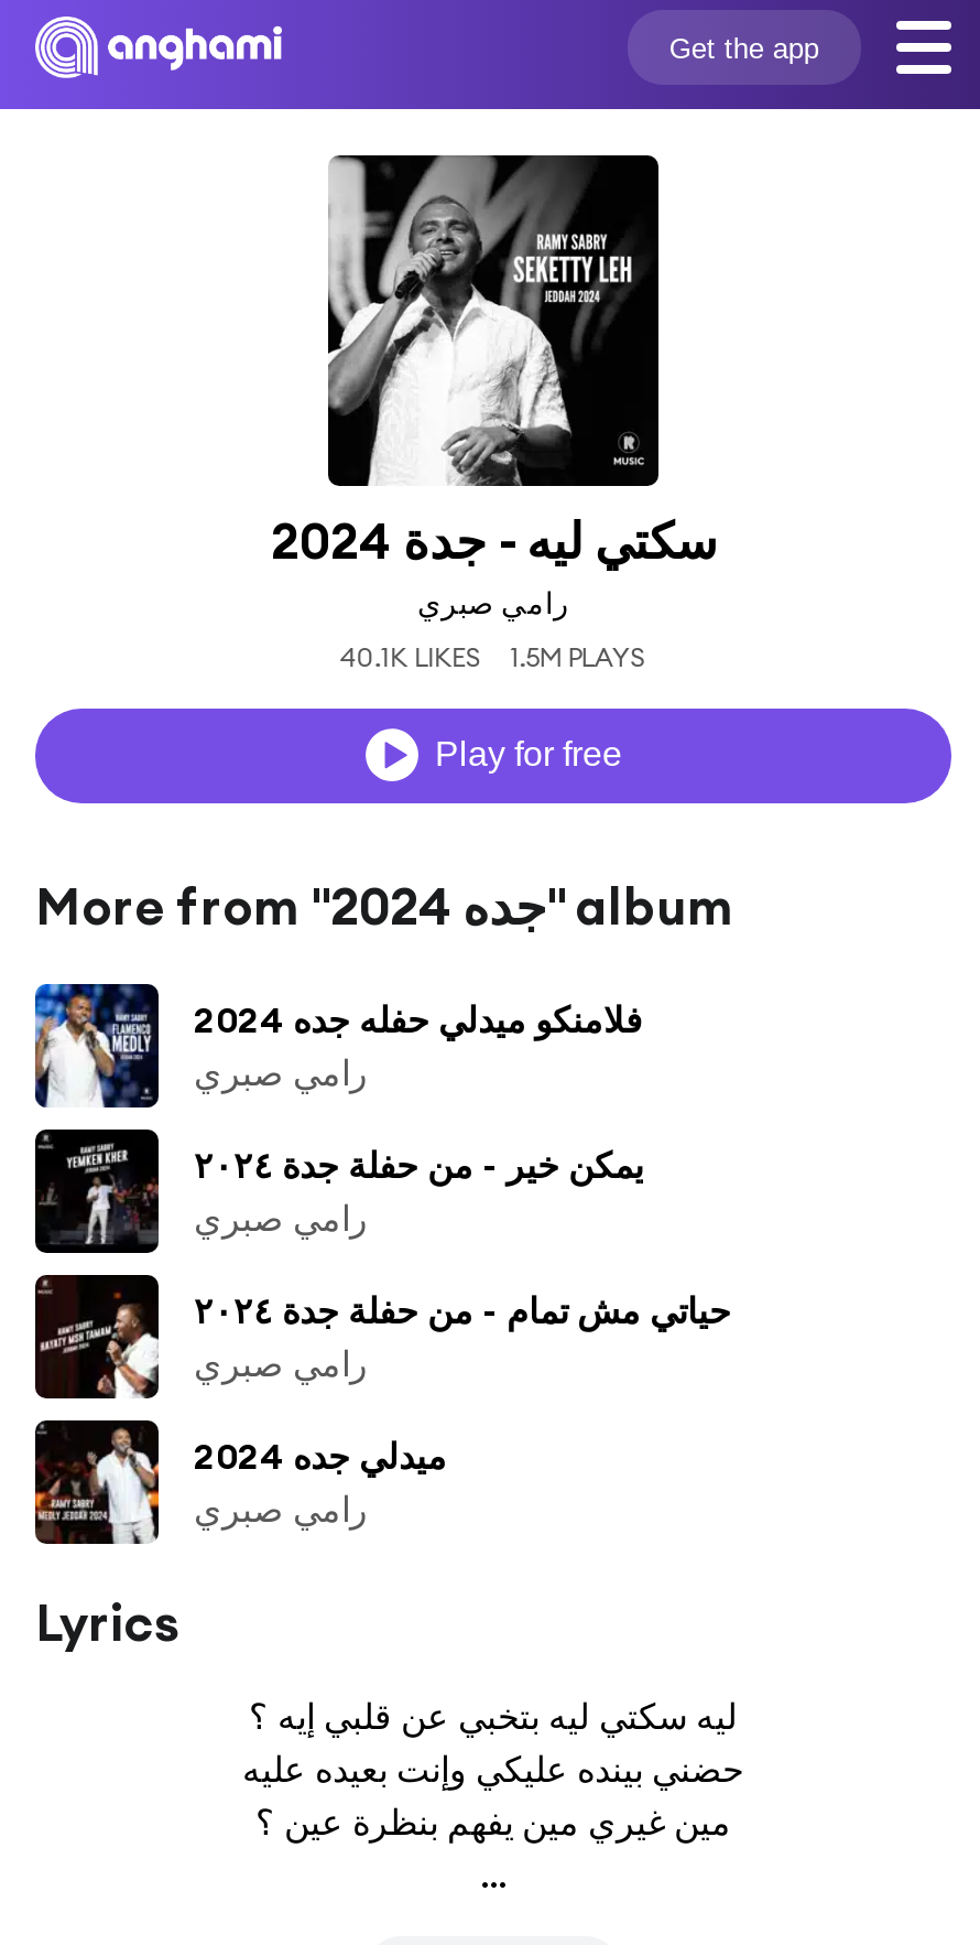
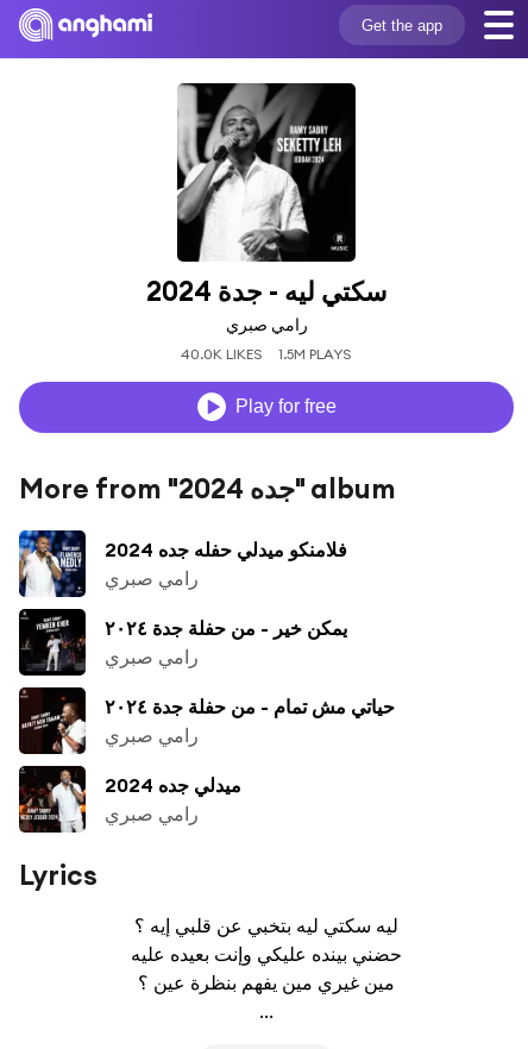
- 40.1K LIKES 1.5M PLAYS
+ 40.0K LIKES 1.5M PLAYS
